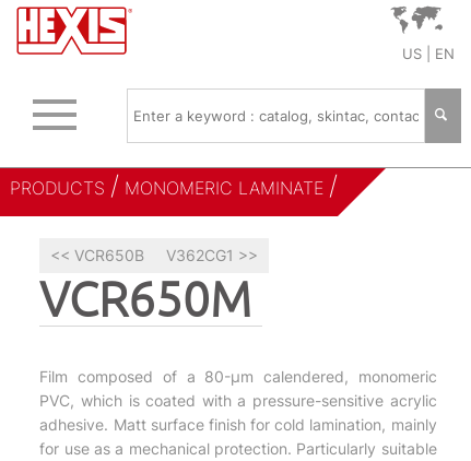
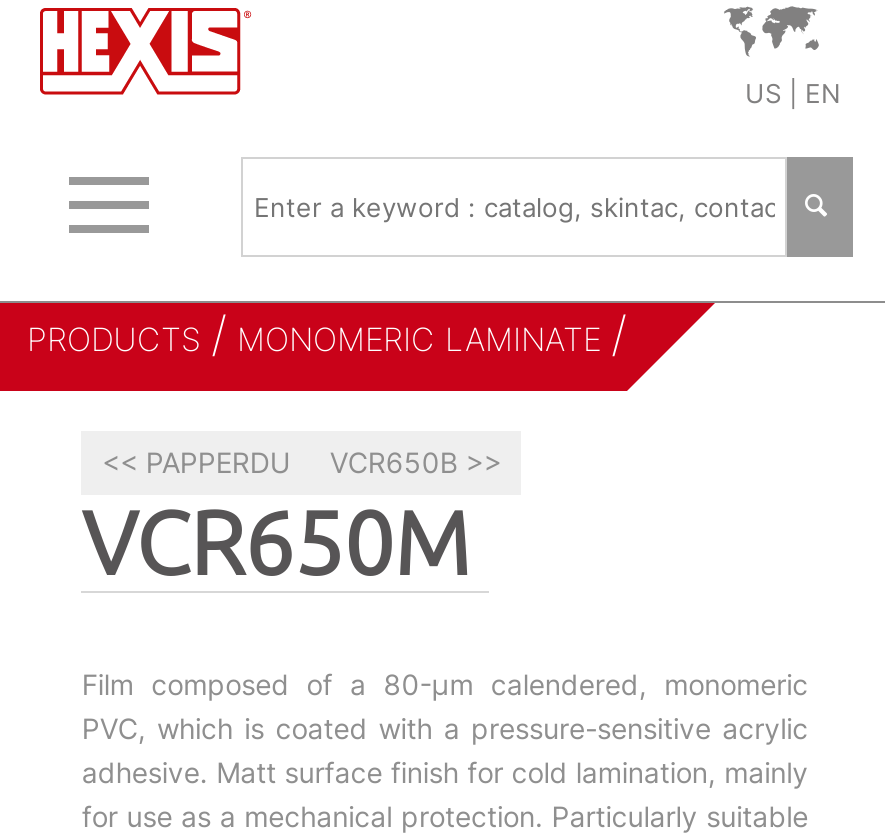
- << VCR650B
- V362CG1 >>
+ << PAPPERDU
+ VCR650B >>
